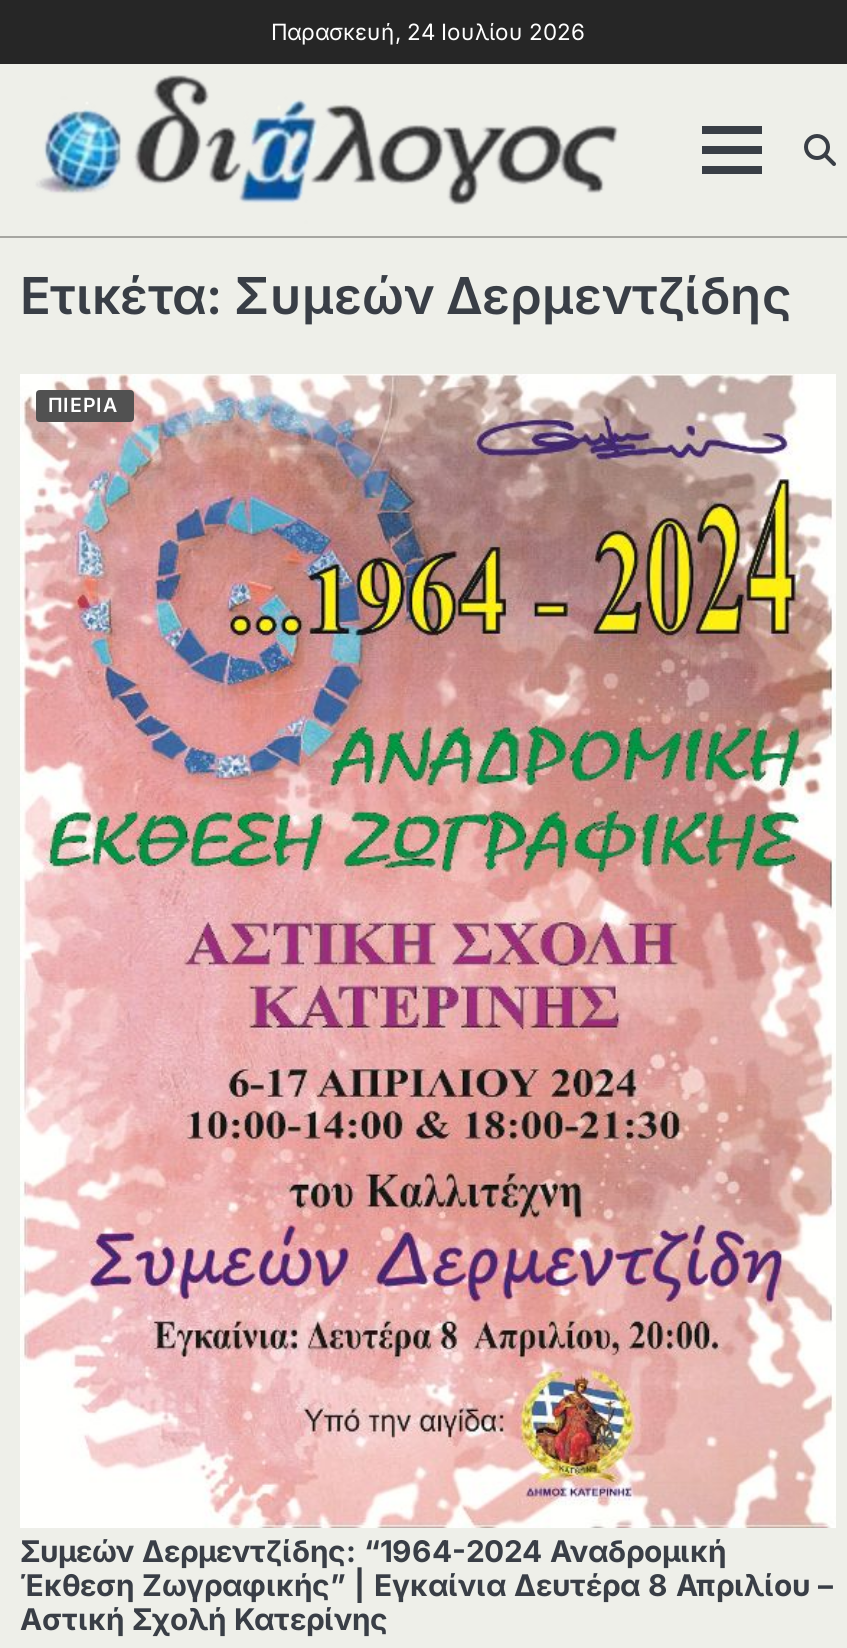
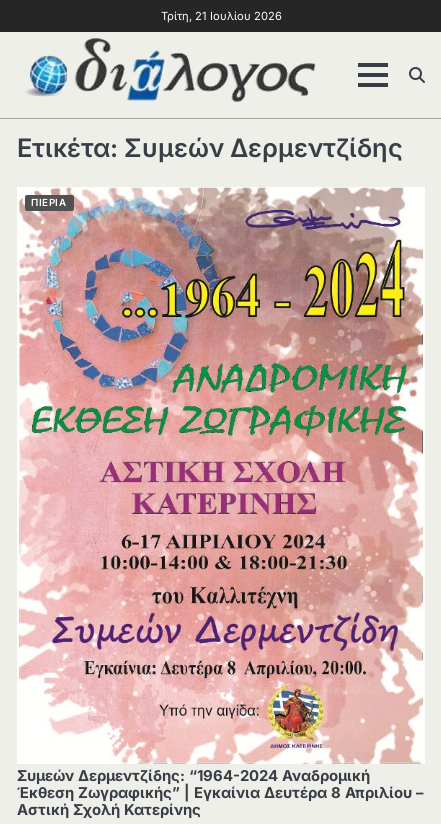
- Παρασκευή, 24 Ιουλίου 2026
+ Τρίτη, 21 Ιουλίου 2026
